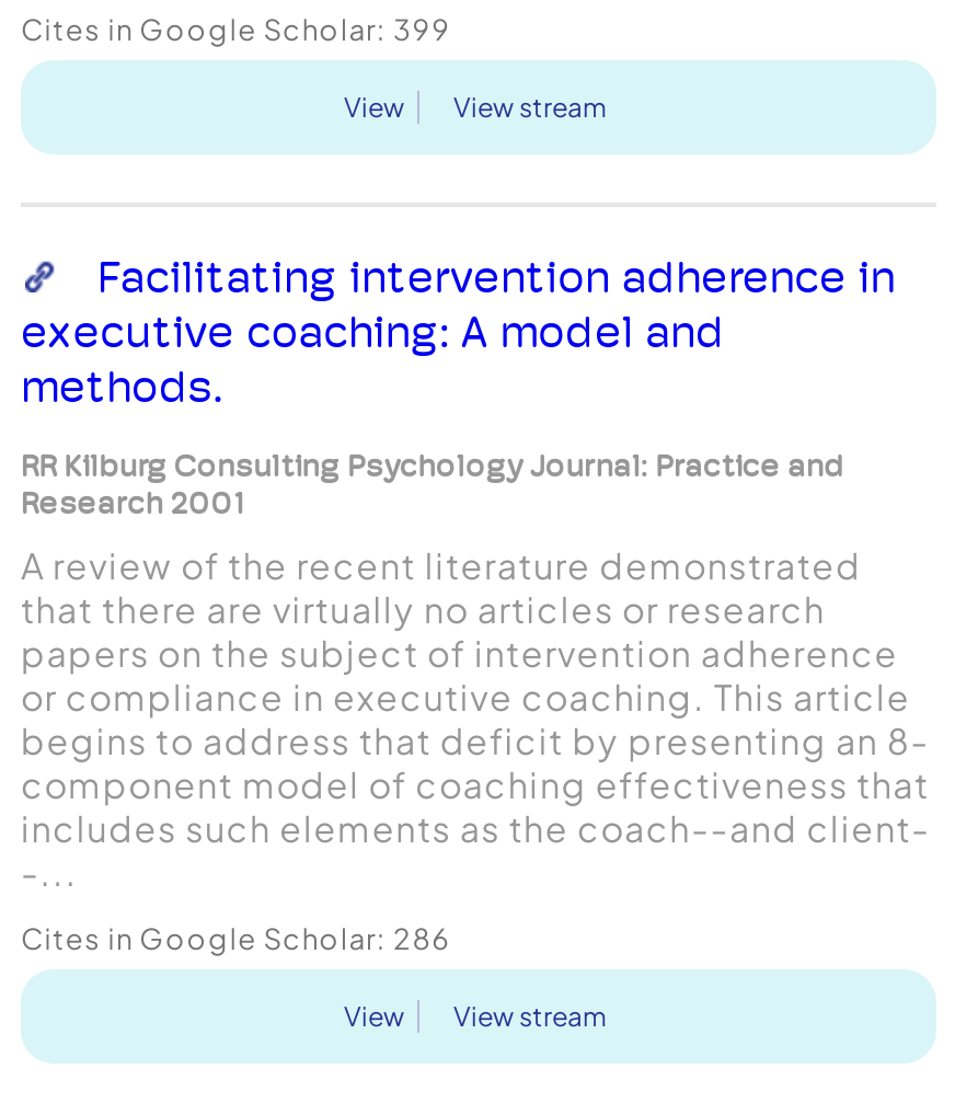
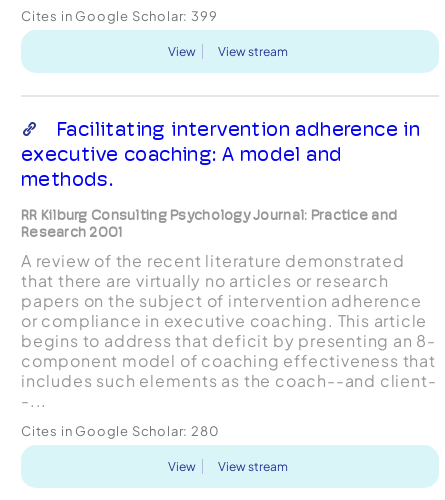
- Cites in Google Scholar: 286
+ Cites in Google Scholar: 280
